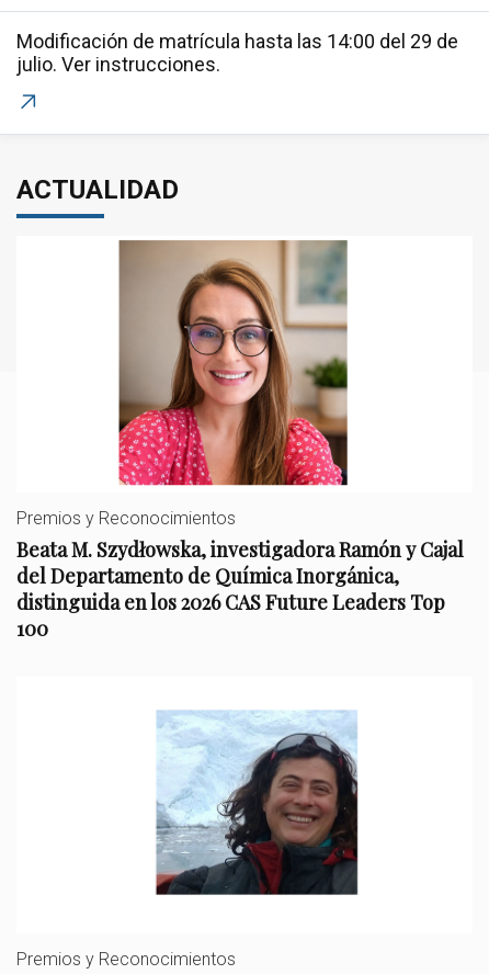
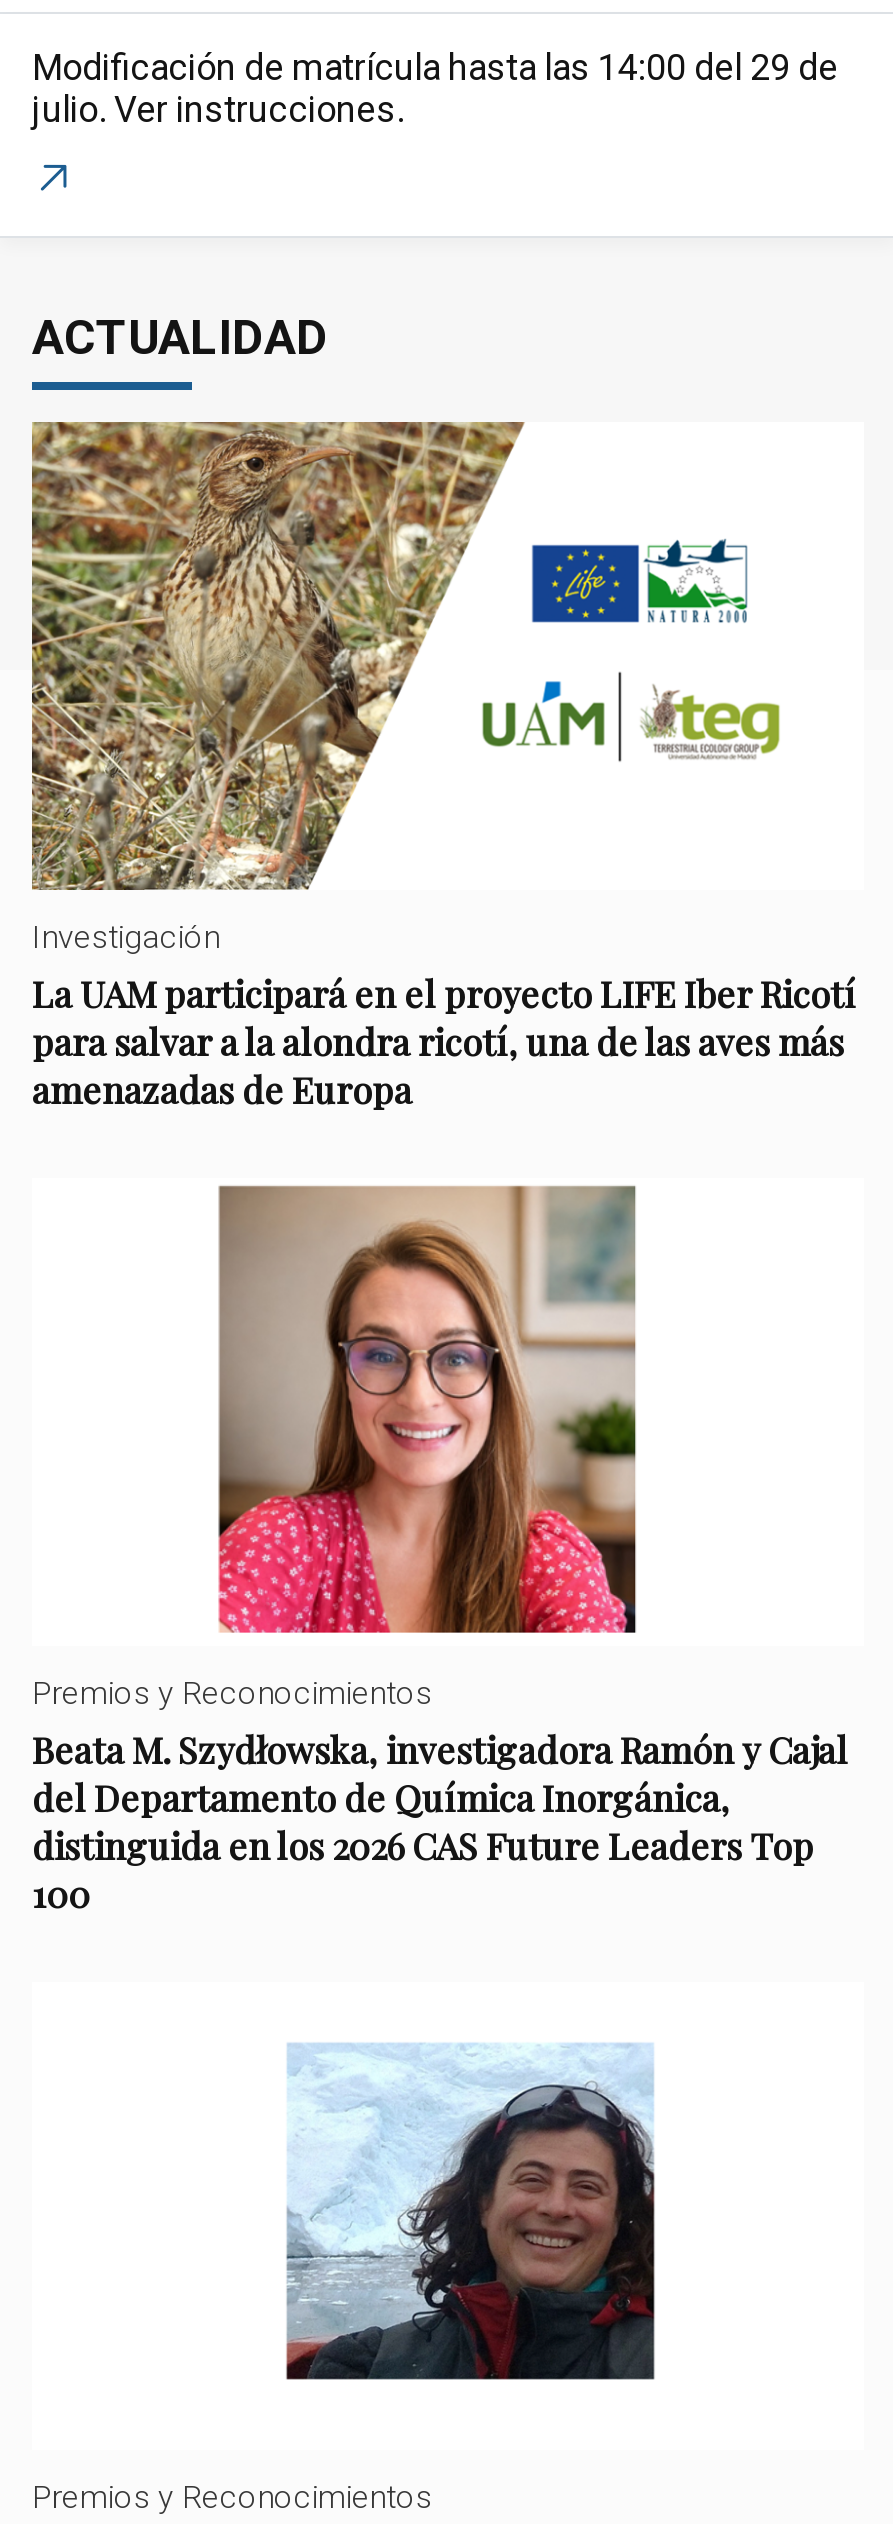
+ [image]
+ Investigación
+ La UAM participará en el proyecto LIFE Iber Ricotí
+ para salvar a la alondra ricotí, una de las aves más
+ amenazadas de Europa
